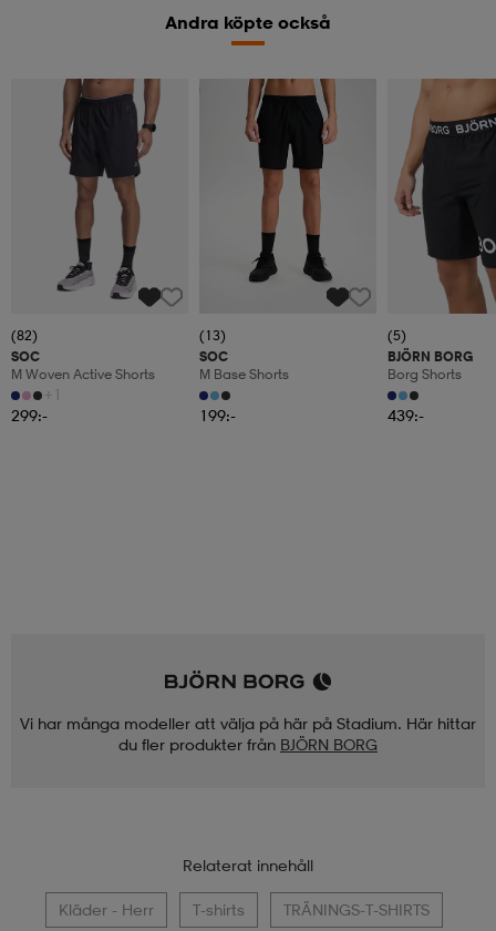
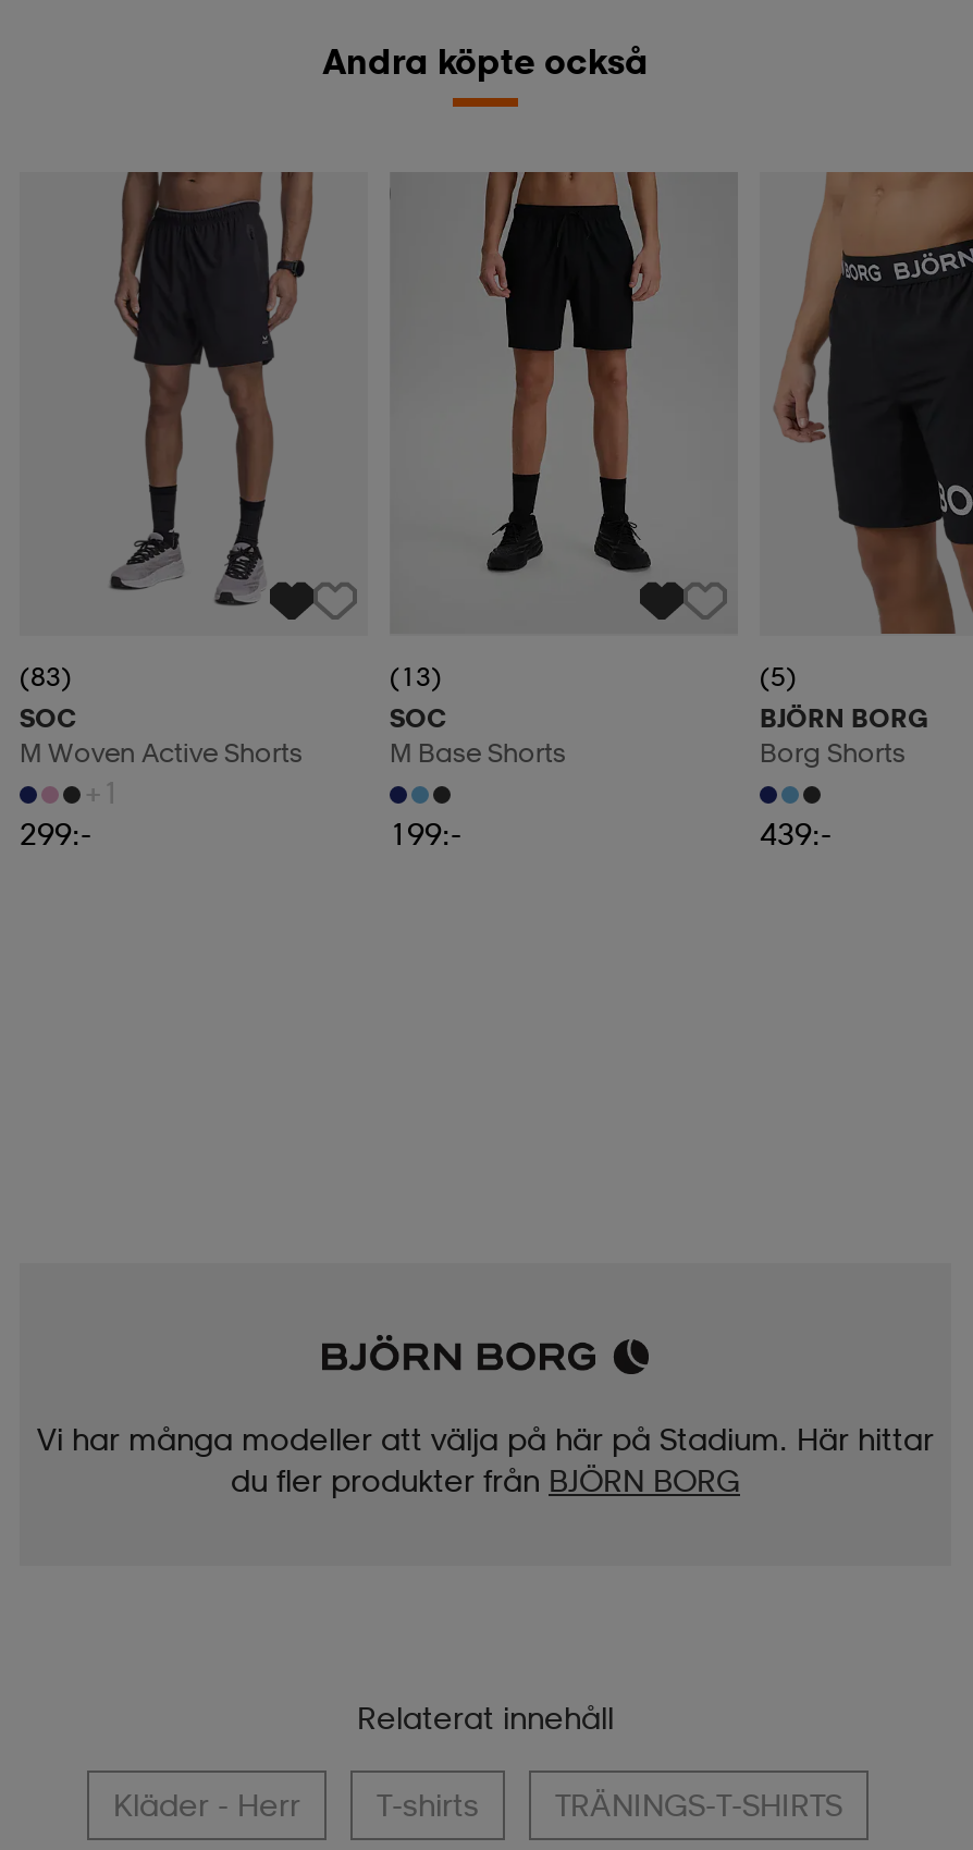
- (82)
+ (83)
